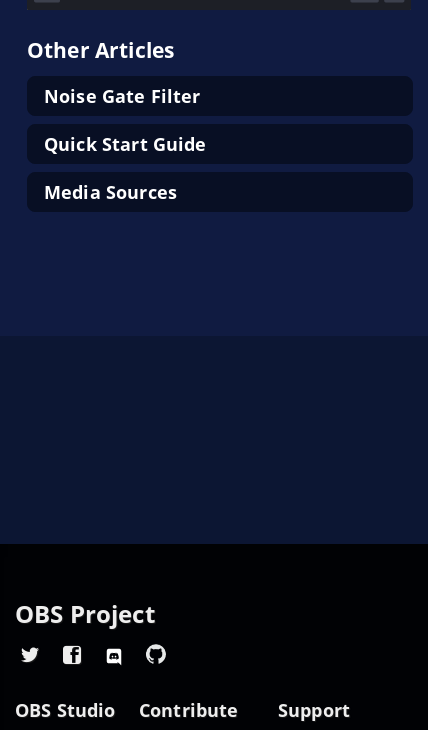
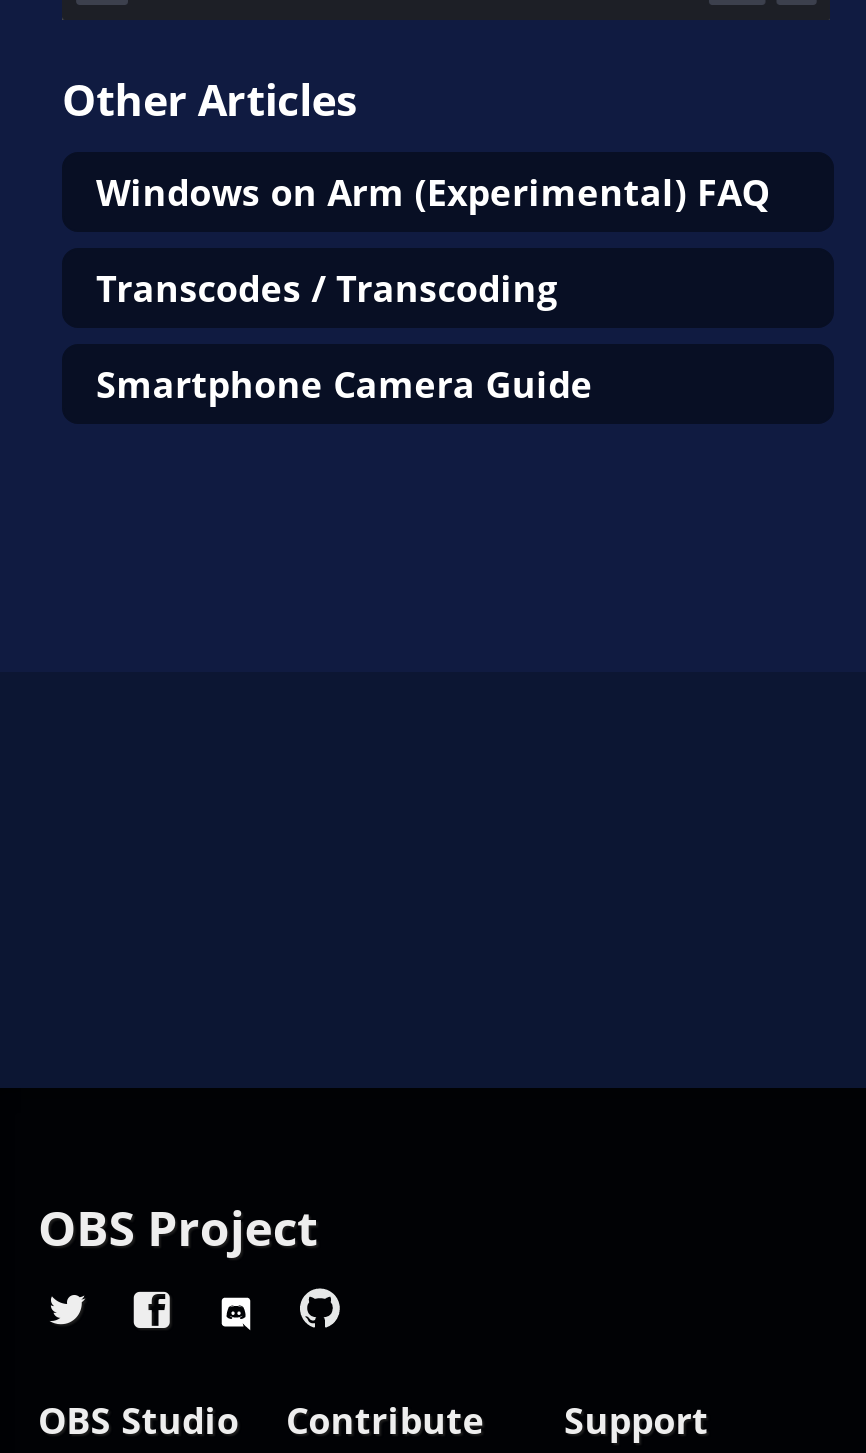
- Noise Gate Filter
+ Windows on Arm (Experimental) FAQ

- Quick Start Guide
+ Transcodes / Transcoding

- Media Sources
+ Smartphone Camera Guide
